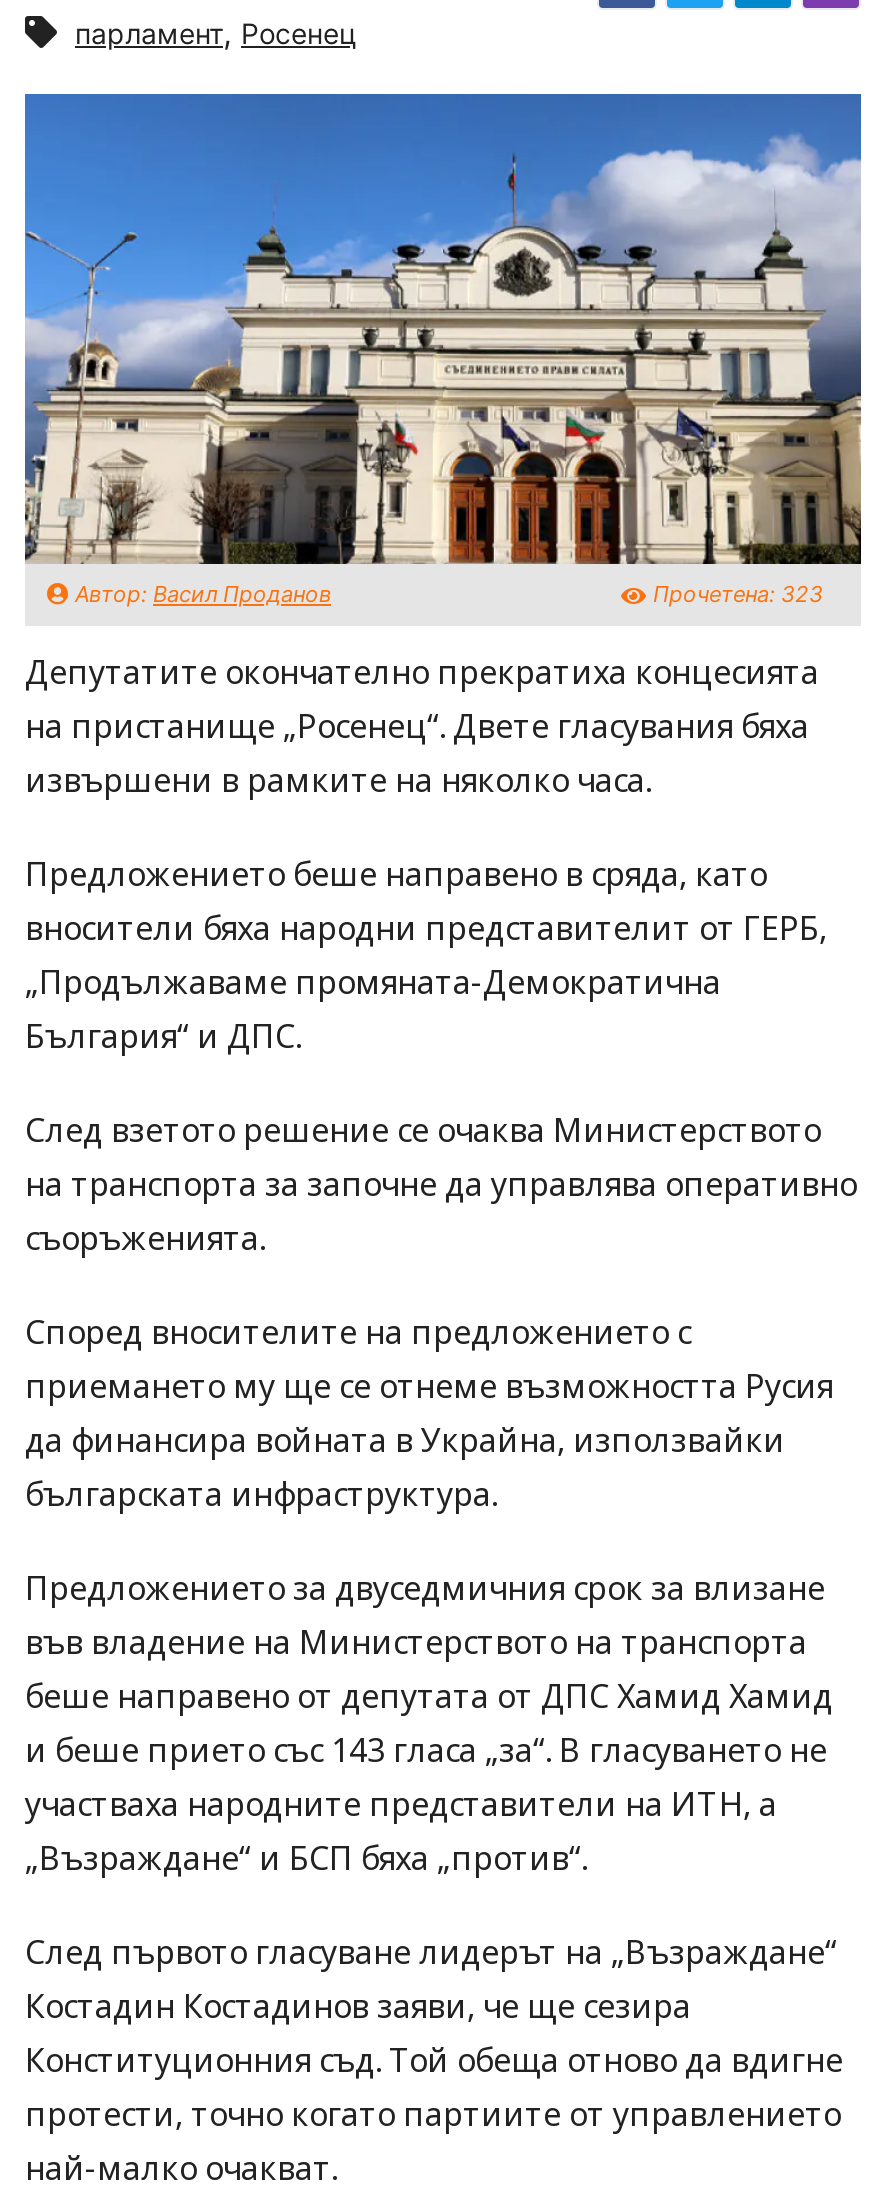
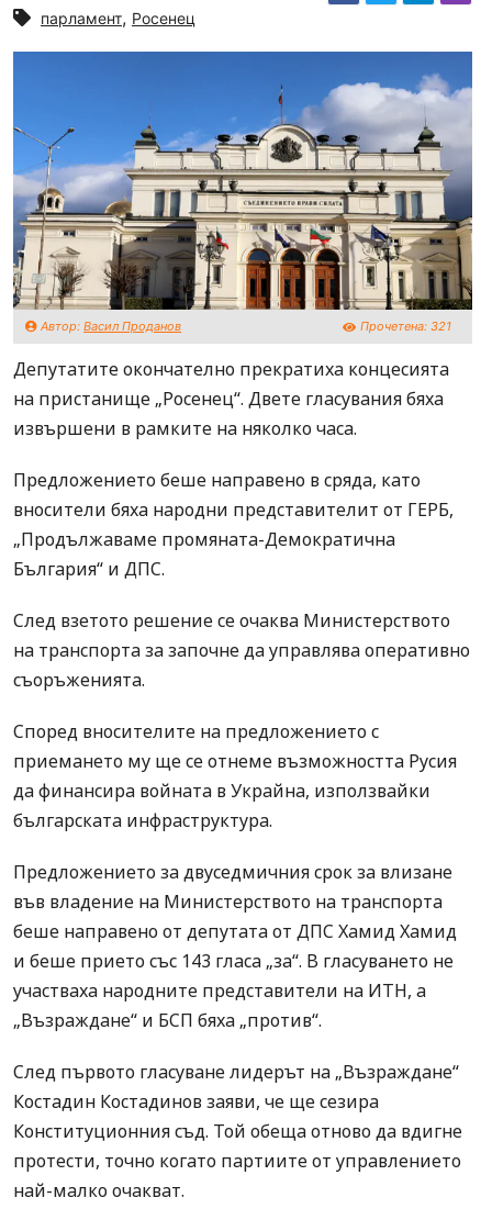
- Прочетена: 323
+ Прочетена: 321
